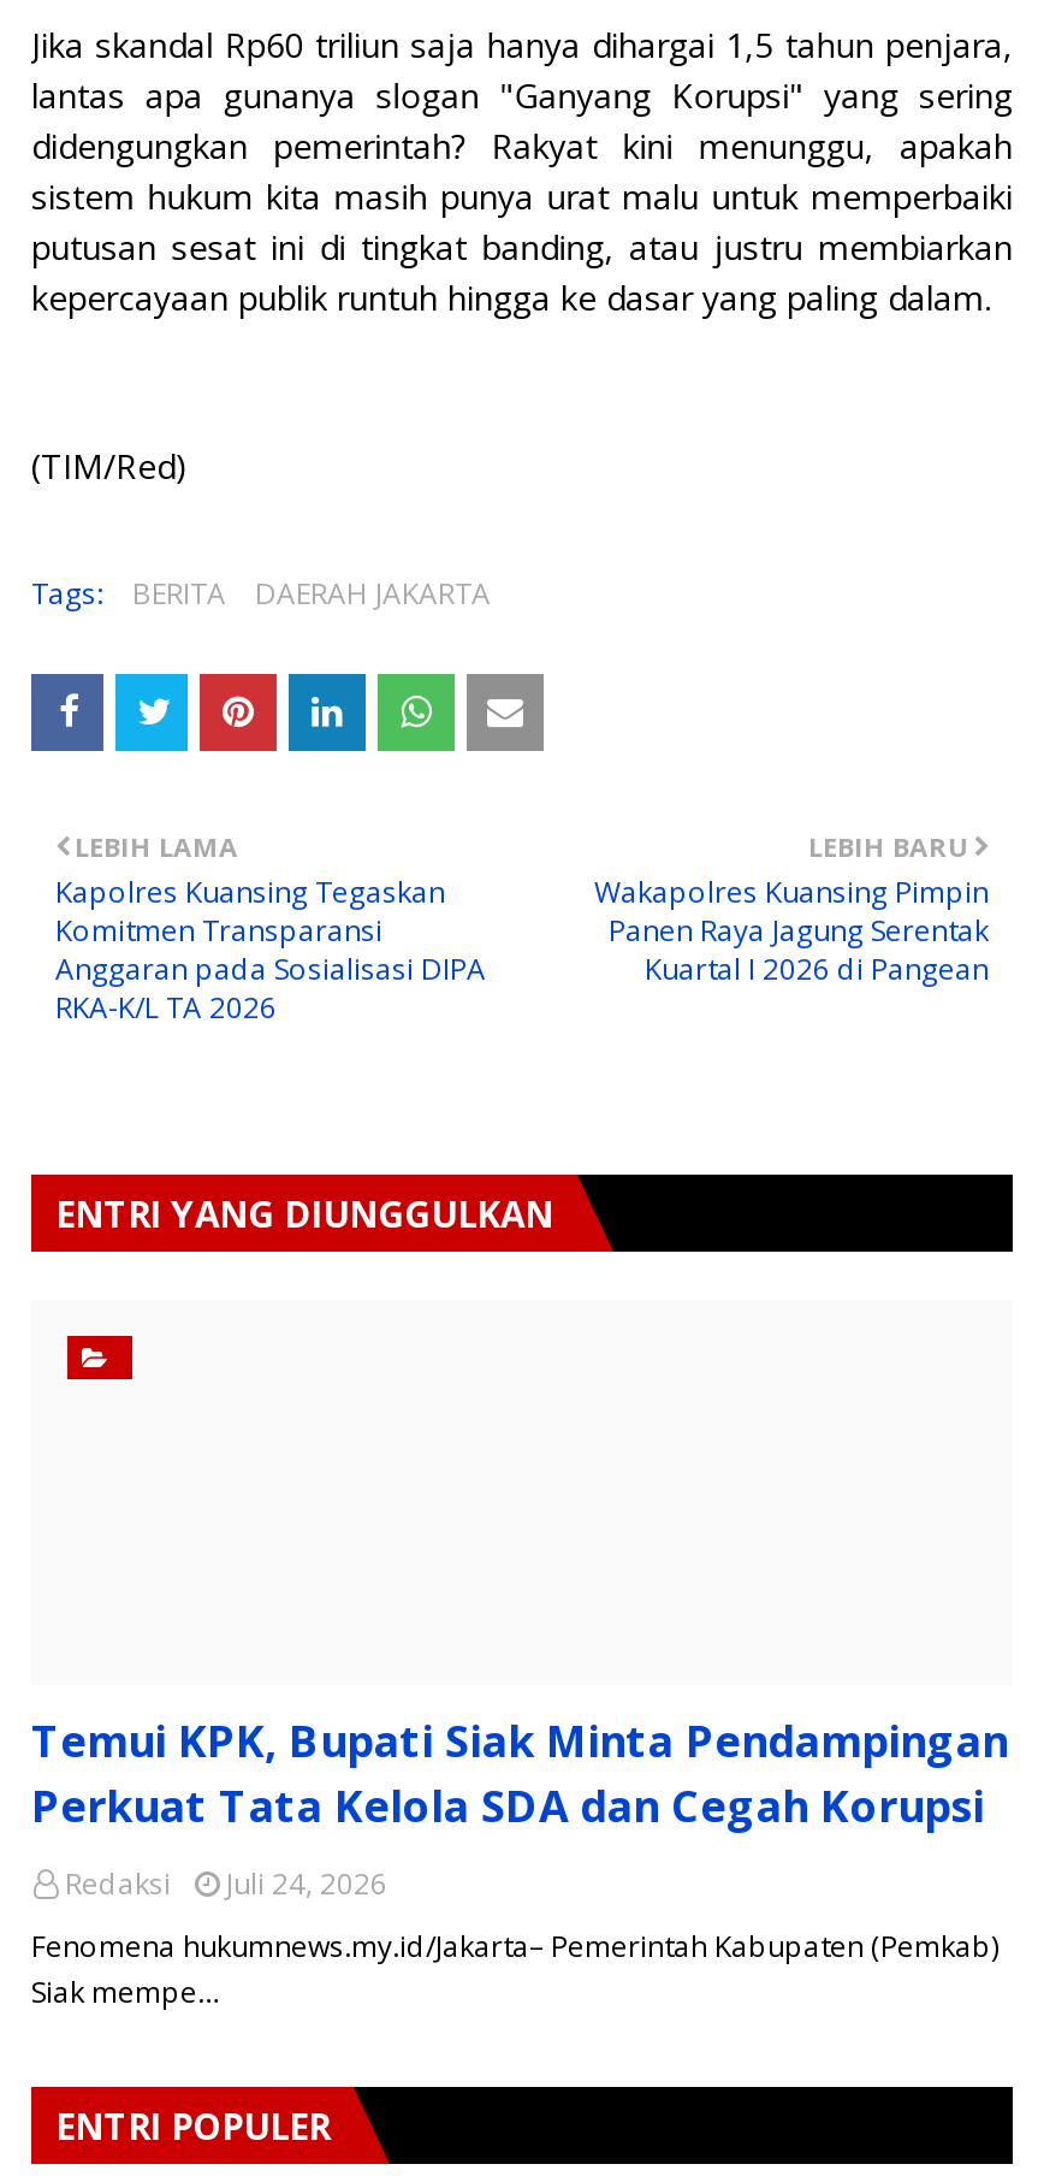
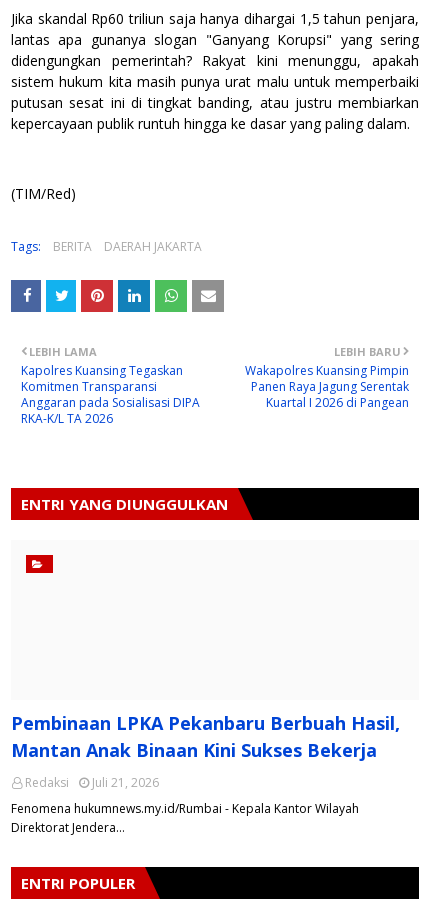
- Temui KPK, Bupati Siak Minta Pendampingan
- Perkuat Tata Kelola SDA dan Cegah Korupsi
+ Pembinaan LPKA Pekanbaru Berbuah Hasil,
+ Mantan Anak Binaan Kini Sukses Bekerja

- Redaksi Juli 24, 2026
+ Redaksi Juli 21, 2026

- Fenomena hukumnews.my.id/Jakarta– Pemerintah Kabupaten (Pemkab)
- Siak mempe…
+ Fenomena hukumnews.my.id/Rumbai - Kepala Kantor Wilayah
+ Direktorat Jendera…
